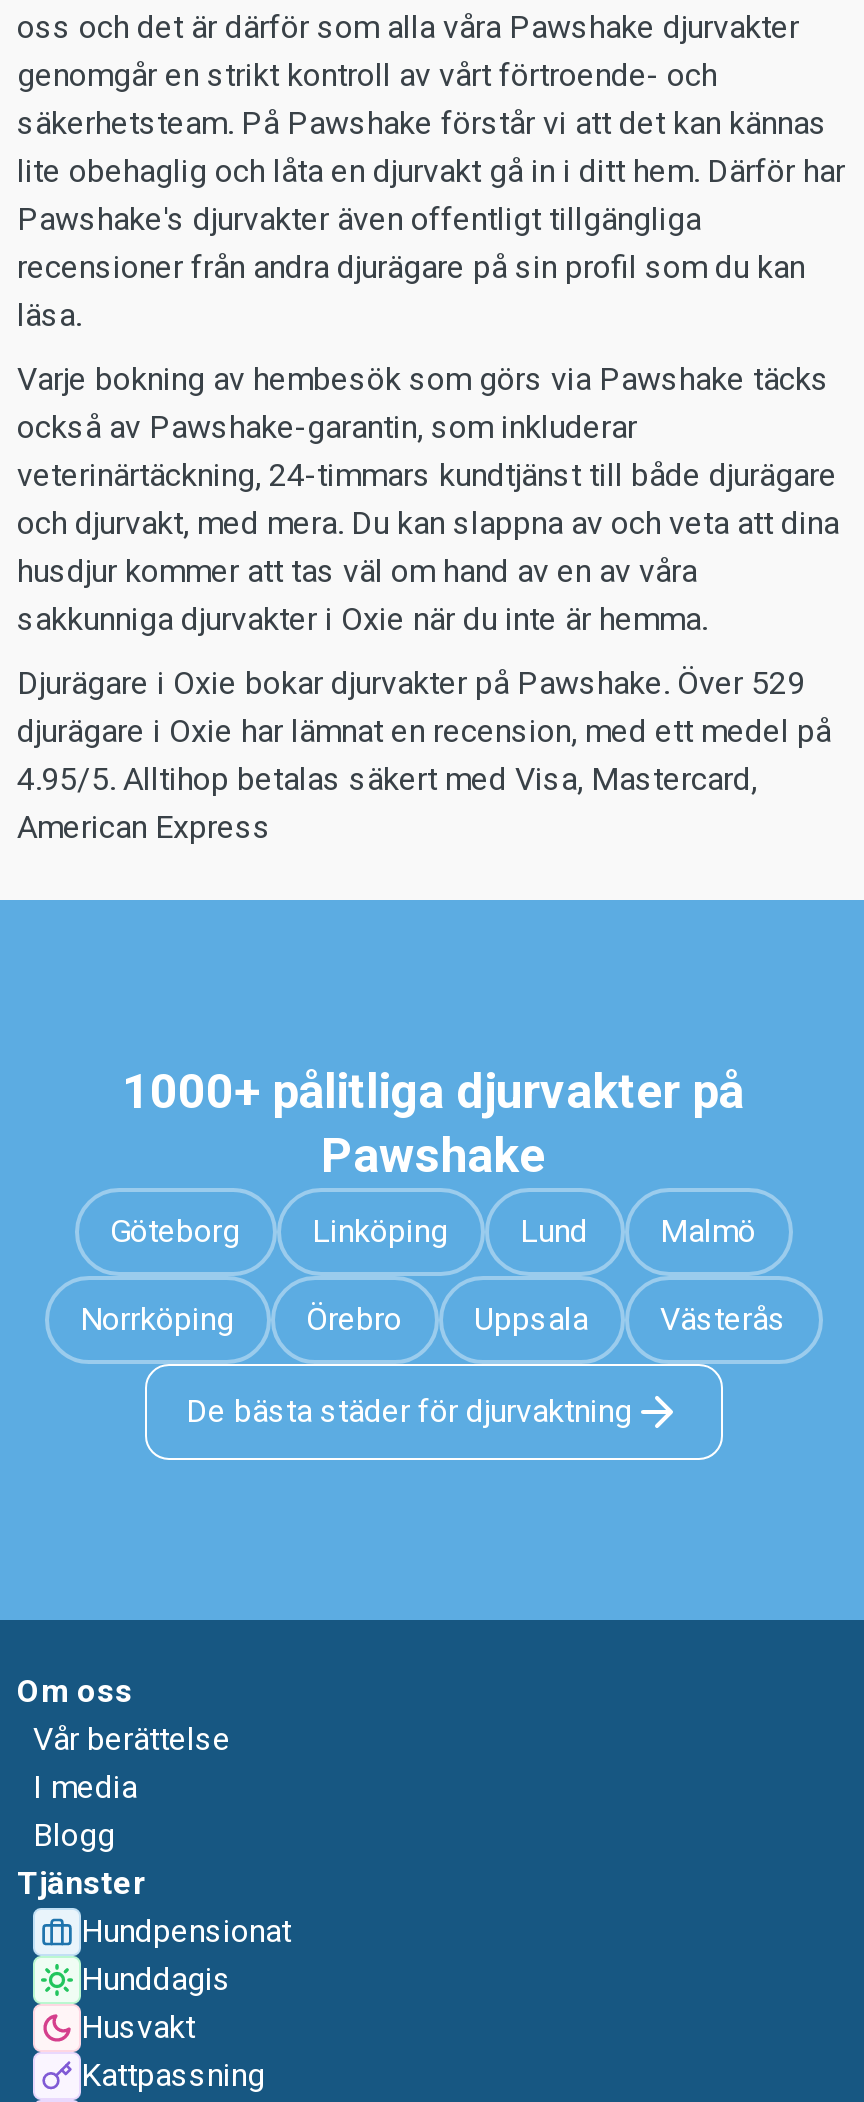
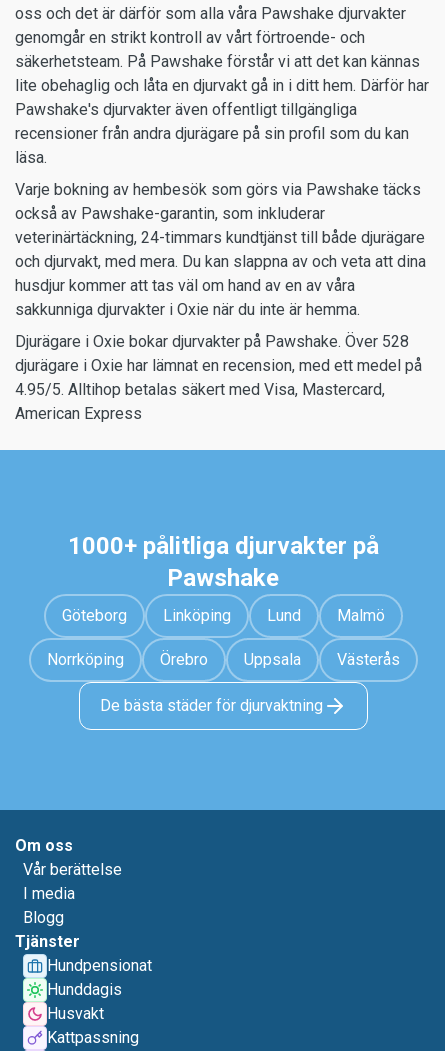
- Djurägare i Oxie bokar djurvakter på Pawshake. Över 529
+ Djurägare i Oxie bokar djurvakter på Pawshake. Över 528
